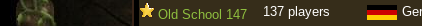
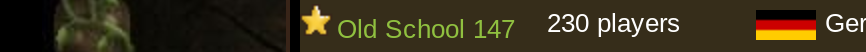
- Old School 147 137 players
+ Old School 147 230 players
